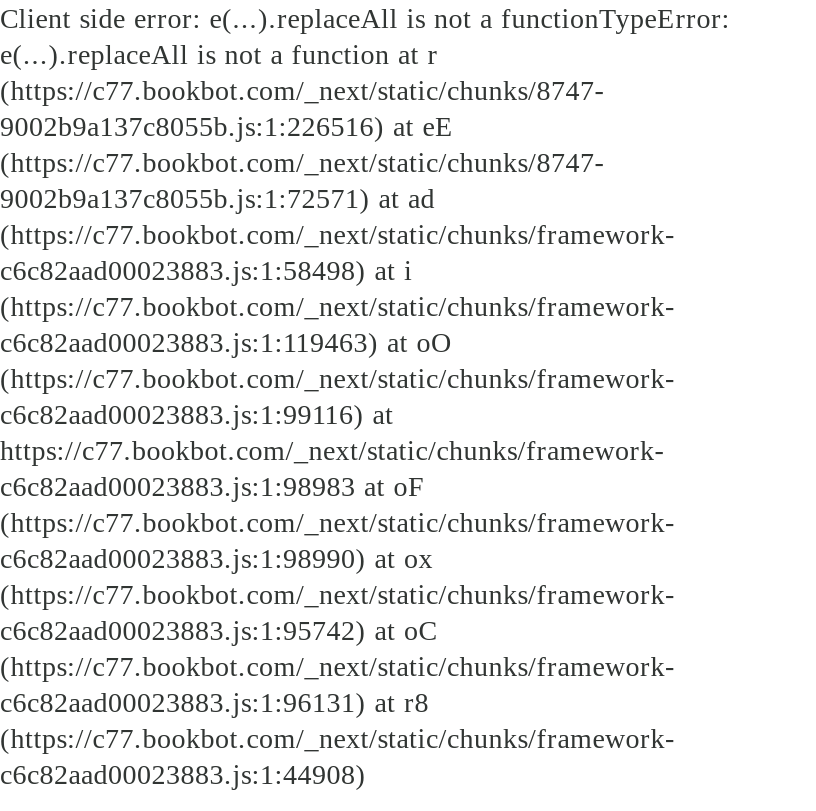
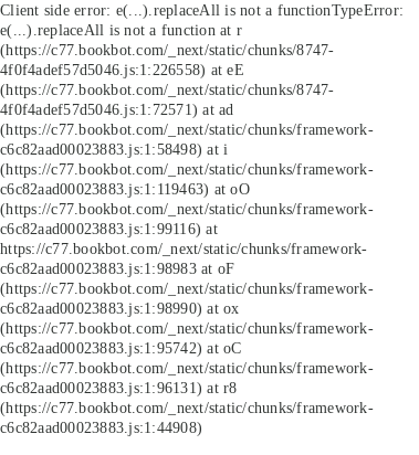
- 9002b9a137c8055b.js:1:226516) at eE
+ 4f0f4adef57d5046.js:1:226558) at eE

- 9002b9a137c8055b.js:1:72571) at ad
+ 4f0f4adef57d5046.js:1:72571) at ad
